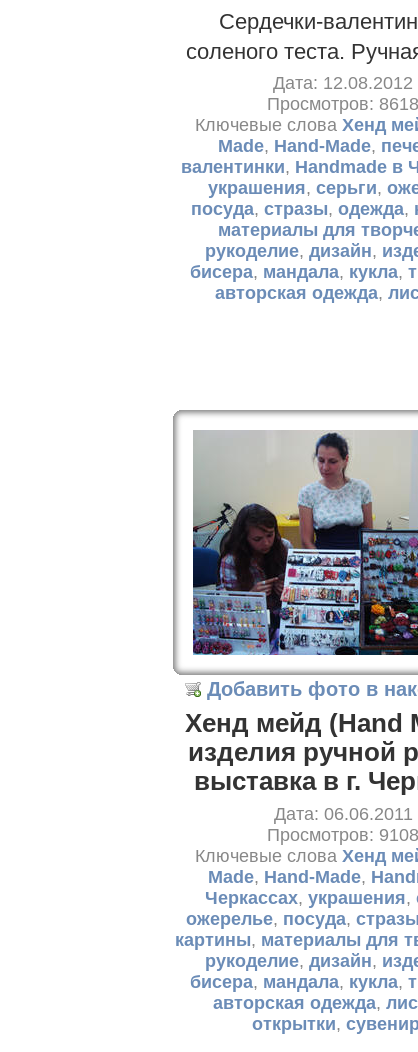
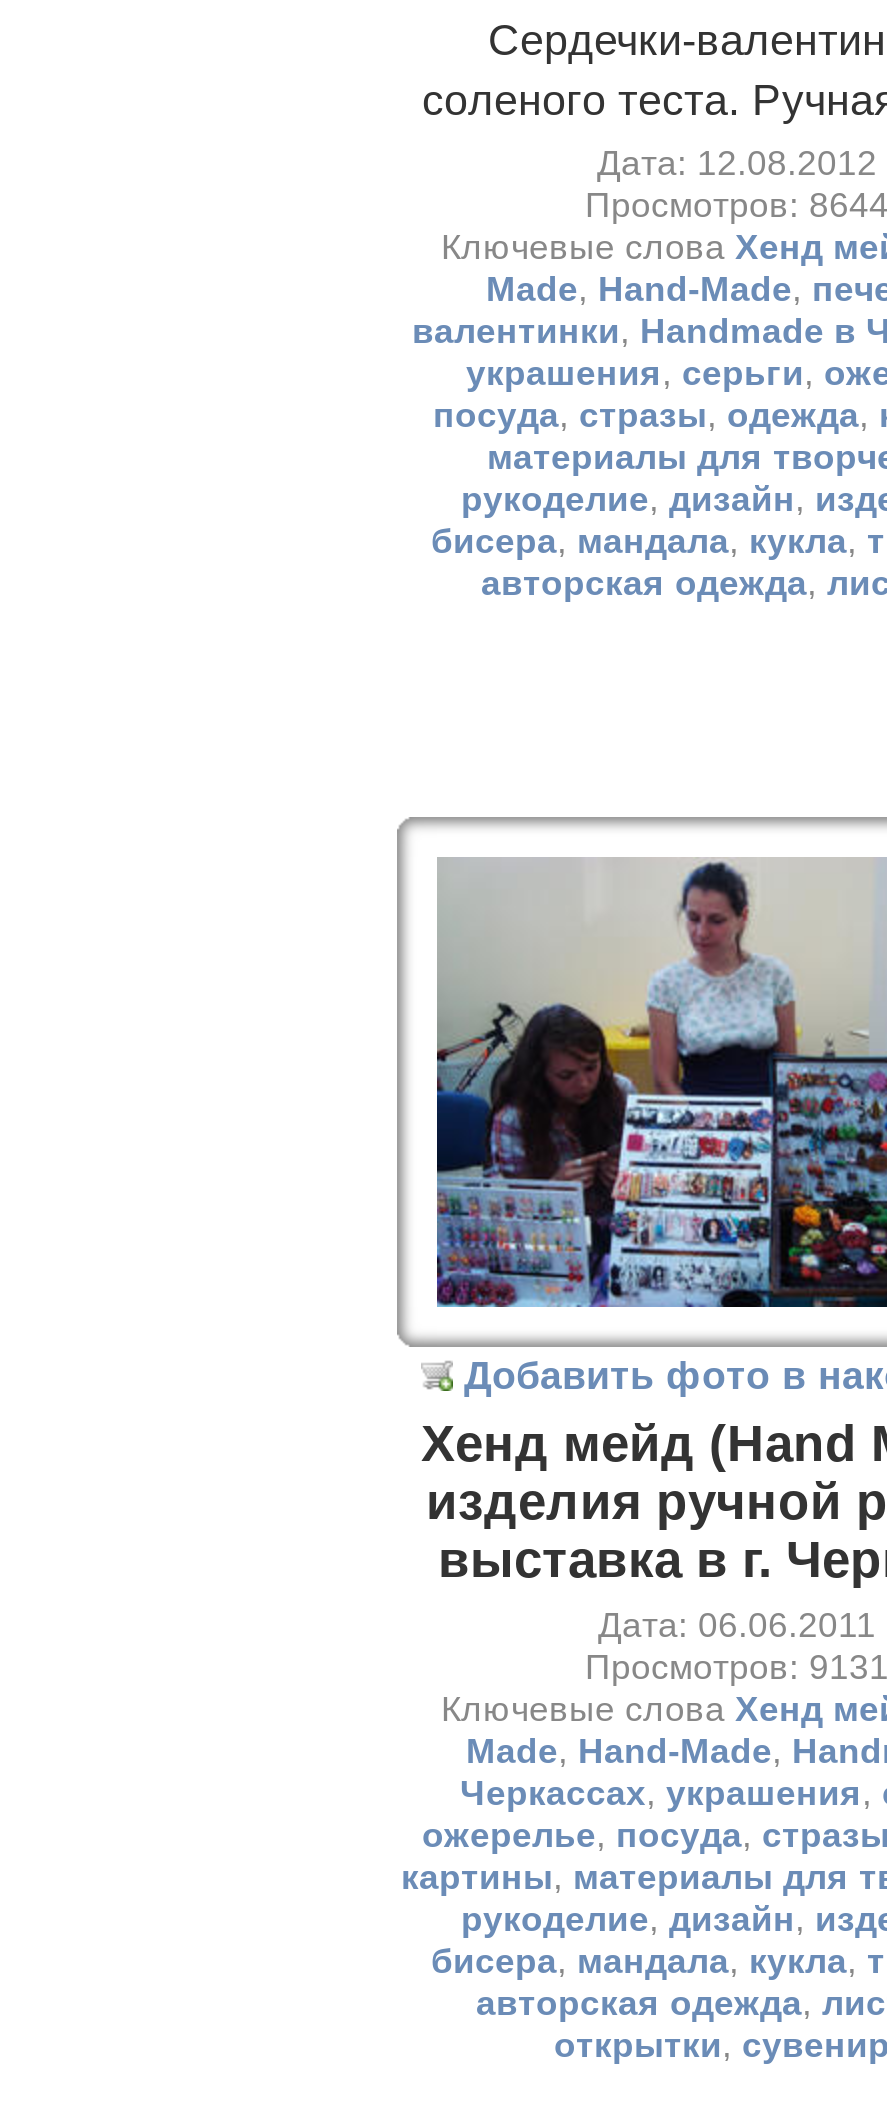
- Просмотров: 8618
+ Просмотров: 8644

- Просмотров: 9108
+ Просмотров: 9131
